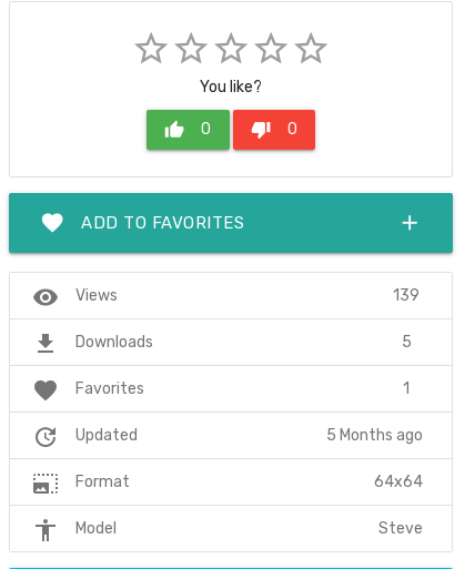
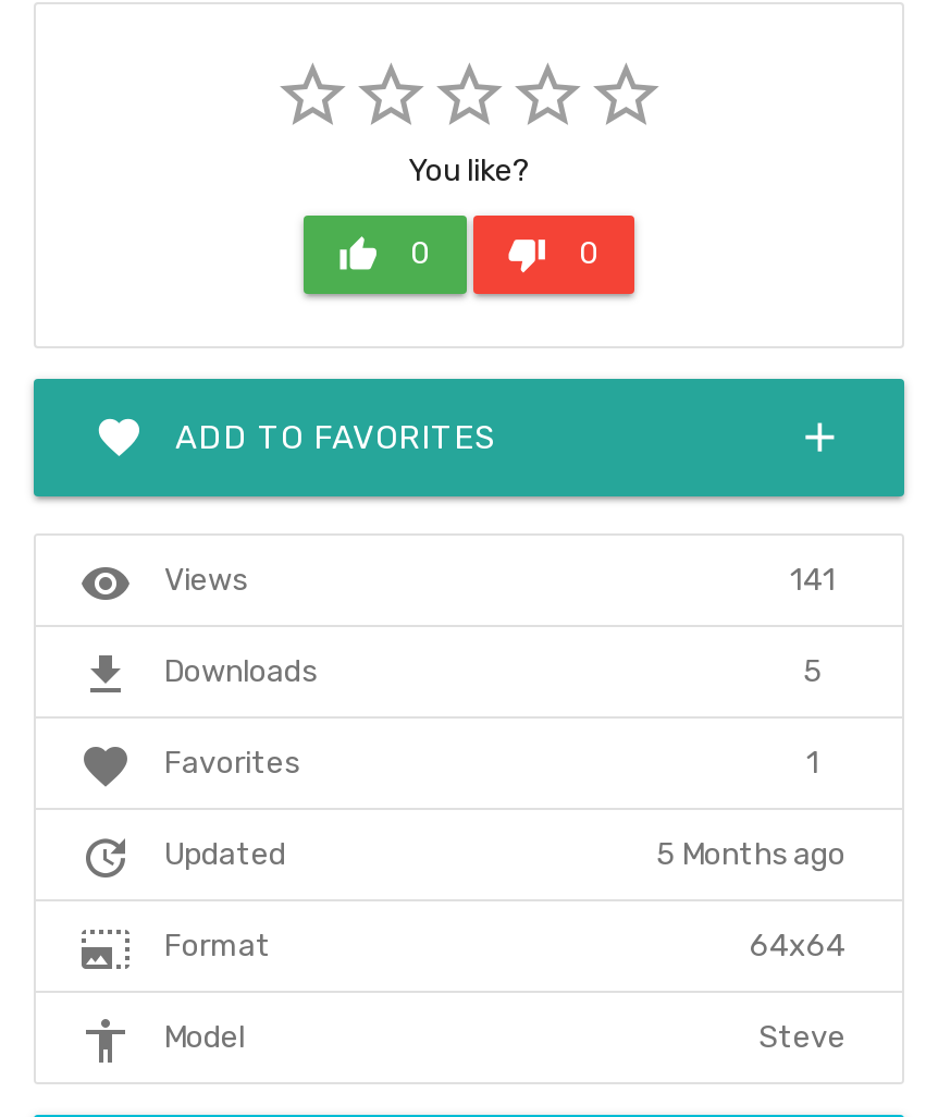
- 139
+ 141
